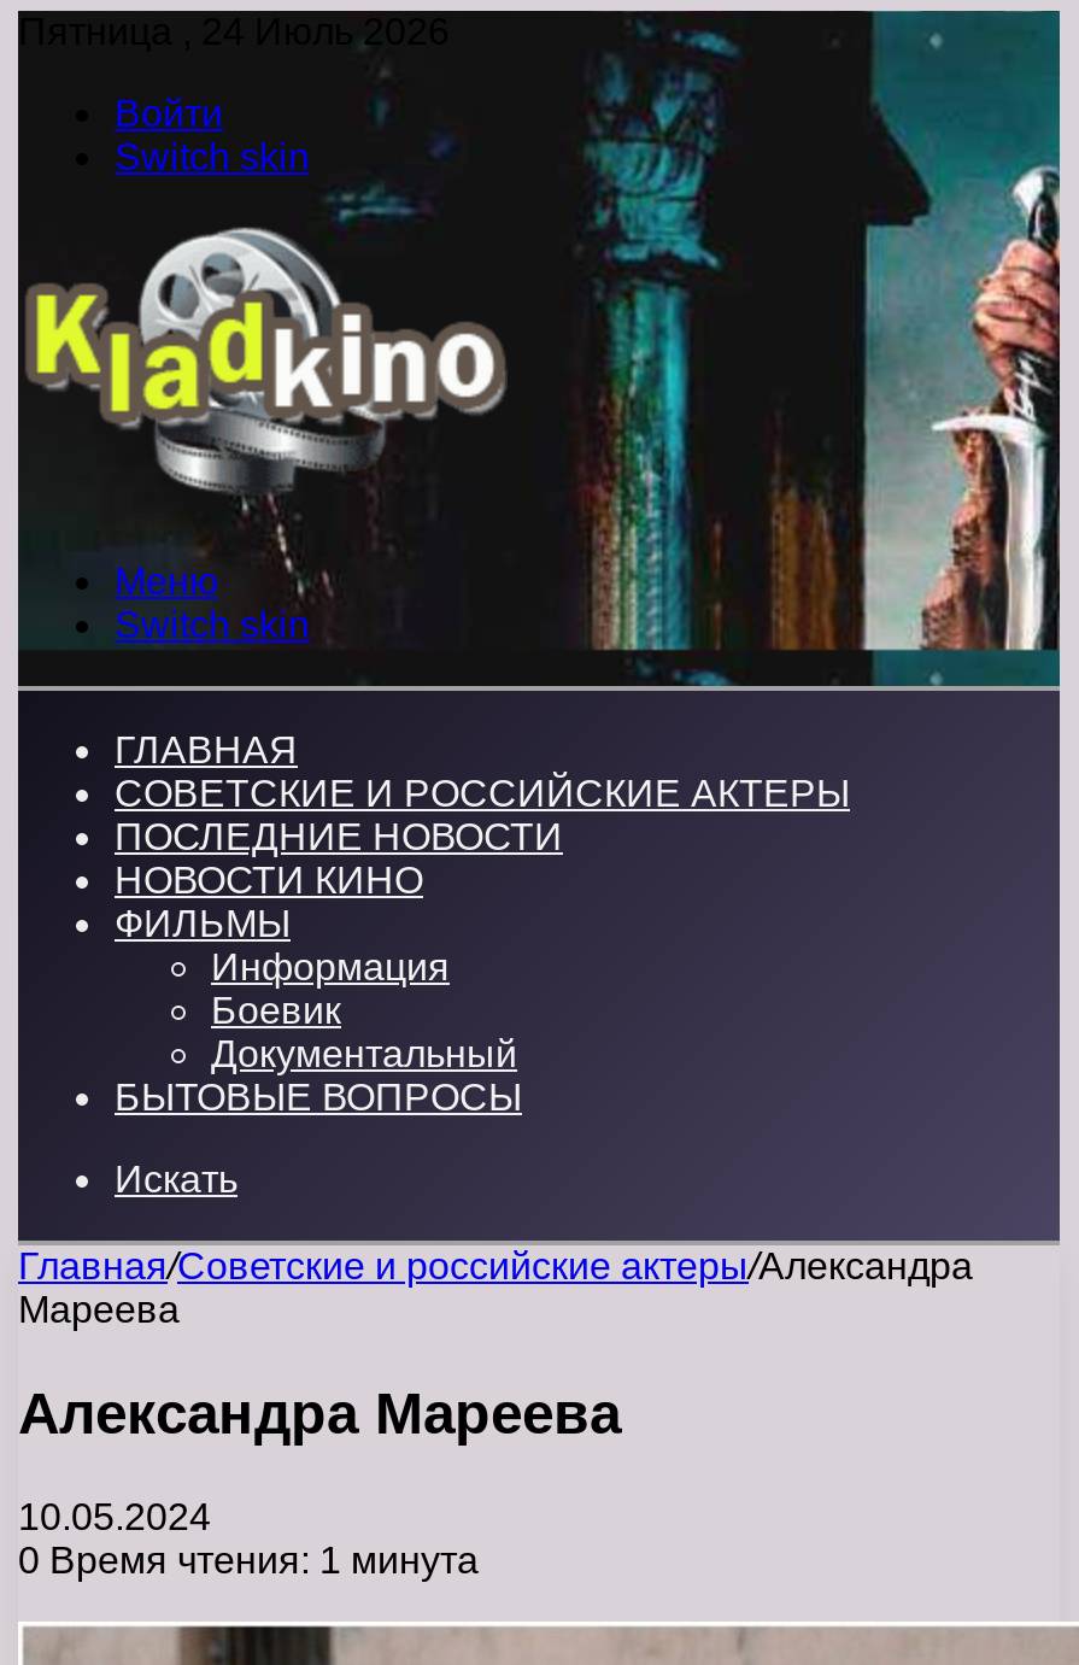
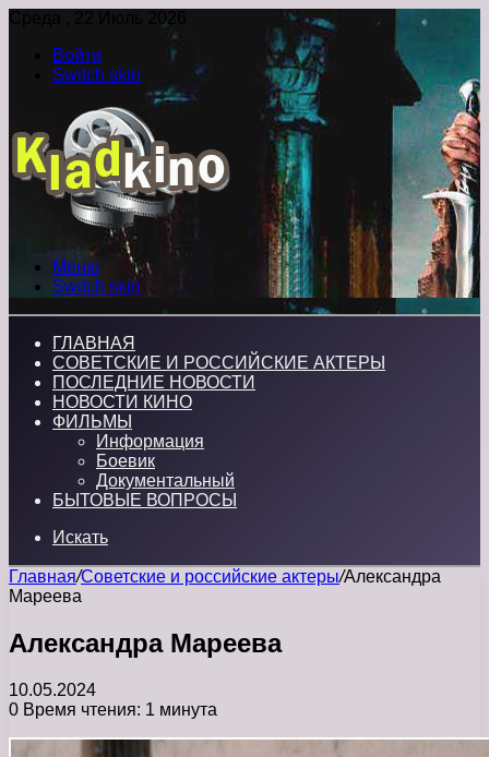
- Пятница , 24 Июль 2026
+ Среда , 22 Июль 2026
